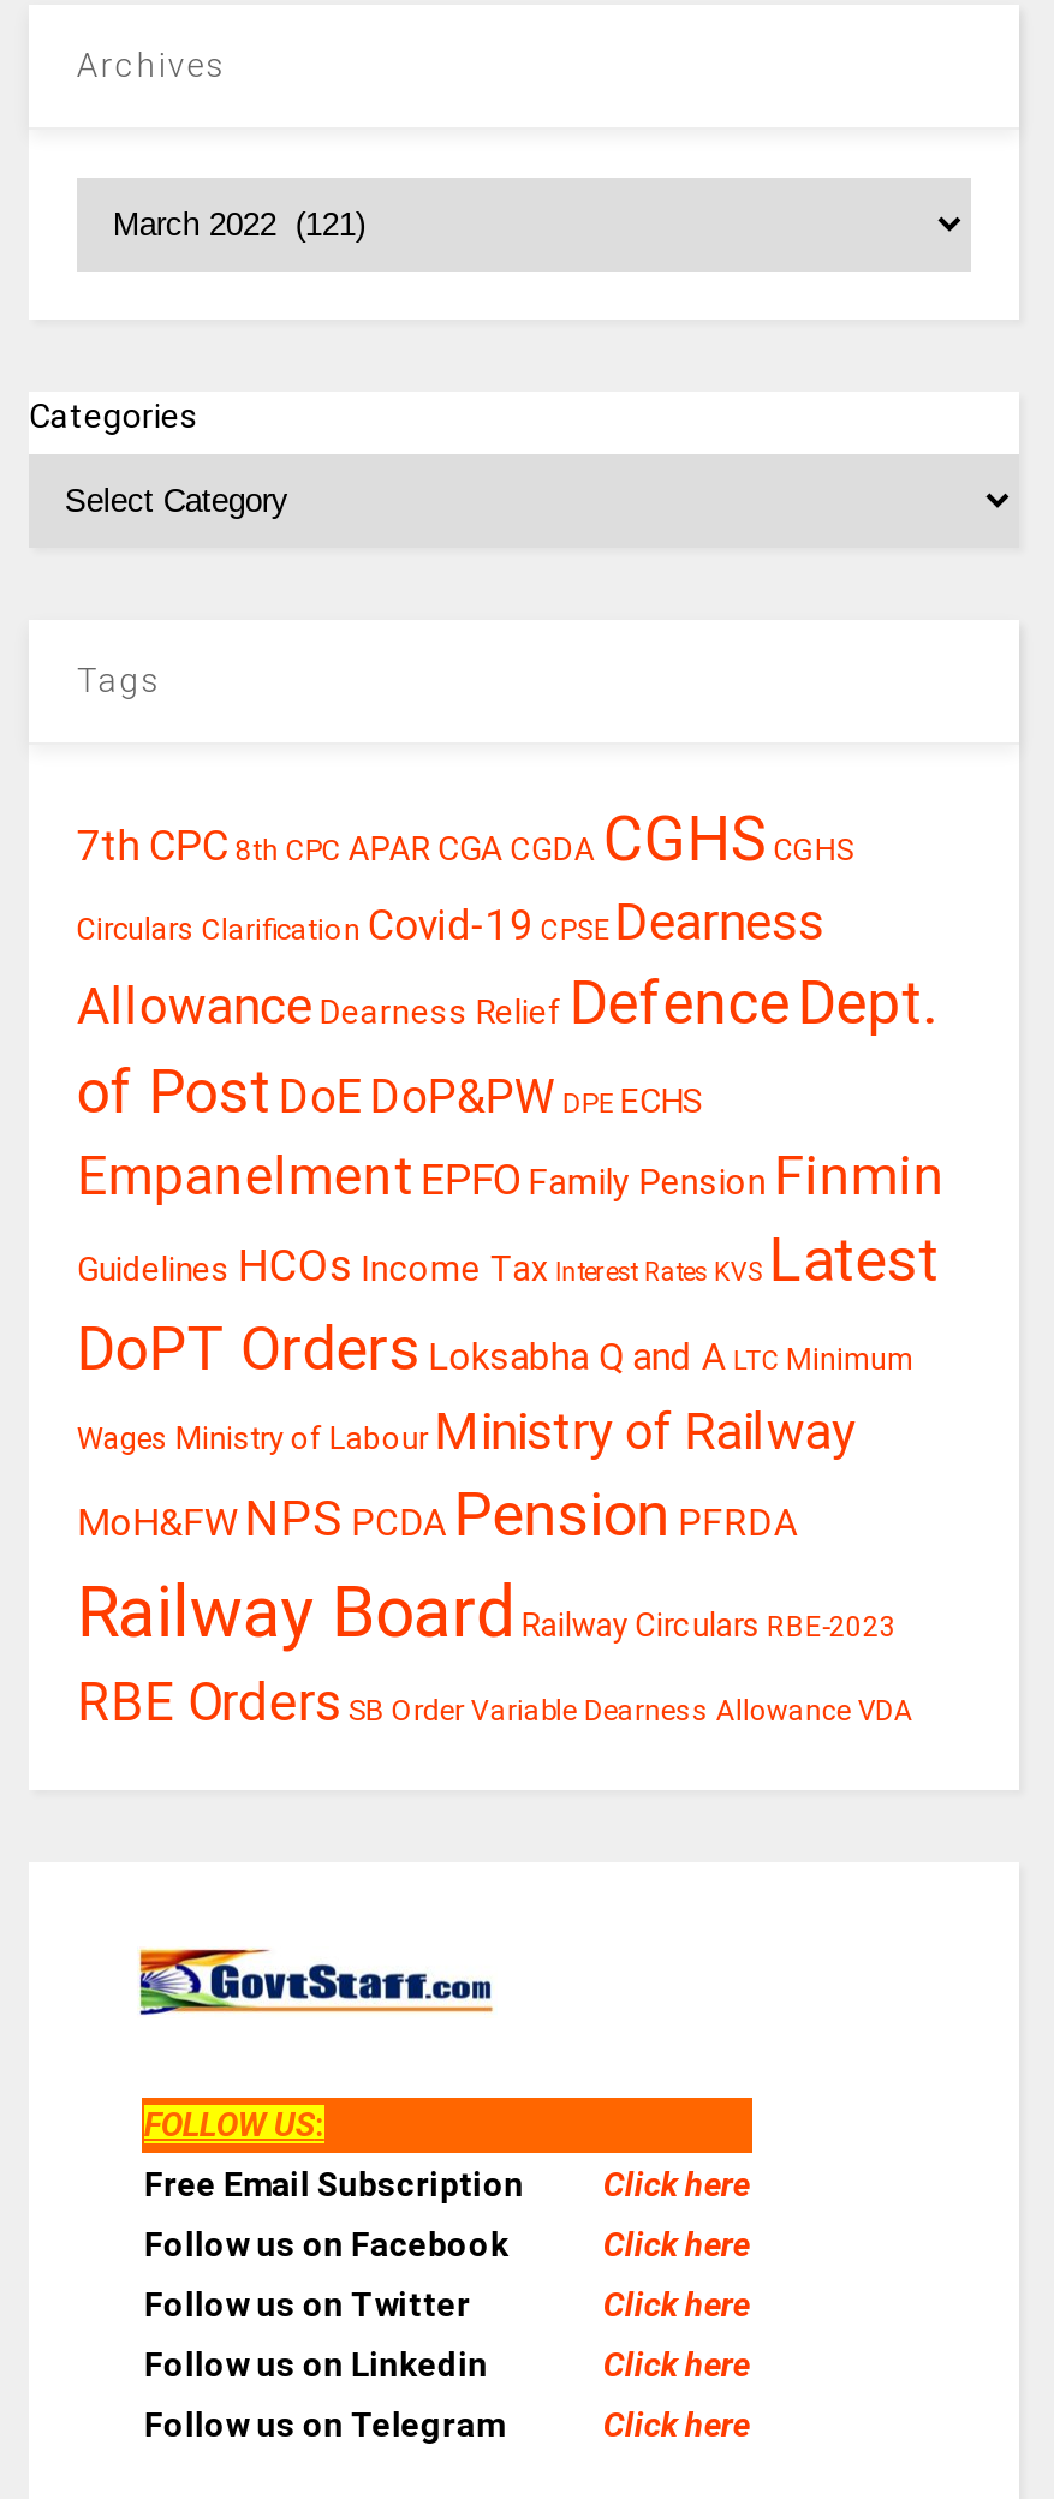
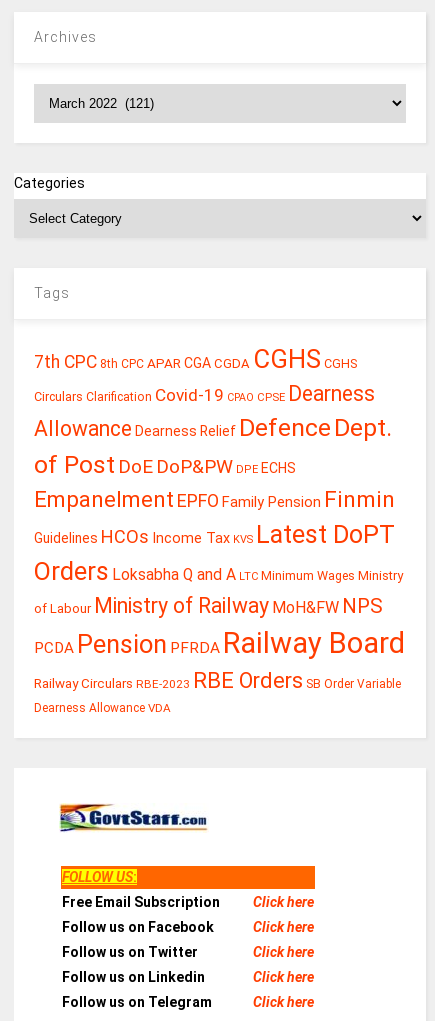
- Circulars Clarification Covid-19 CPSE Dearness
+ Circulars Clarification Covid-19 CPAO CPSE Dearness

- Guidelines HCOs Income Tax Interest Rates KVS Latest
- DoPT Orders Loksabha Q and A LTC Minimum
- Wages Ministry of Labour Ministry of Railway
- MoH&FW NPS PCDA Pension PFRDA
- Railway Board Railway Circulars RBE-2023
- RBE Orders SB Order Variable Dearness Allowance VDA
+ Guidelines HCOs Income Tax KVS Latest DoPT
+ Orders Loksabha Q and A LTC Minimum Wages Ministry
+ of Labour Ministry of Railway MoH&FW NPS
+ PCDA Pension PFRDA Railway Board
+ Railway Circulars RBE-2023 RBE Orders SB Order Variable
+ Dearness Allowance VDA
